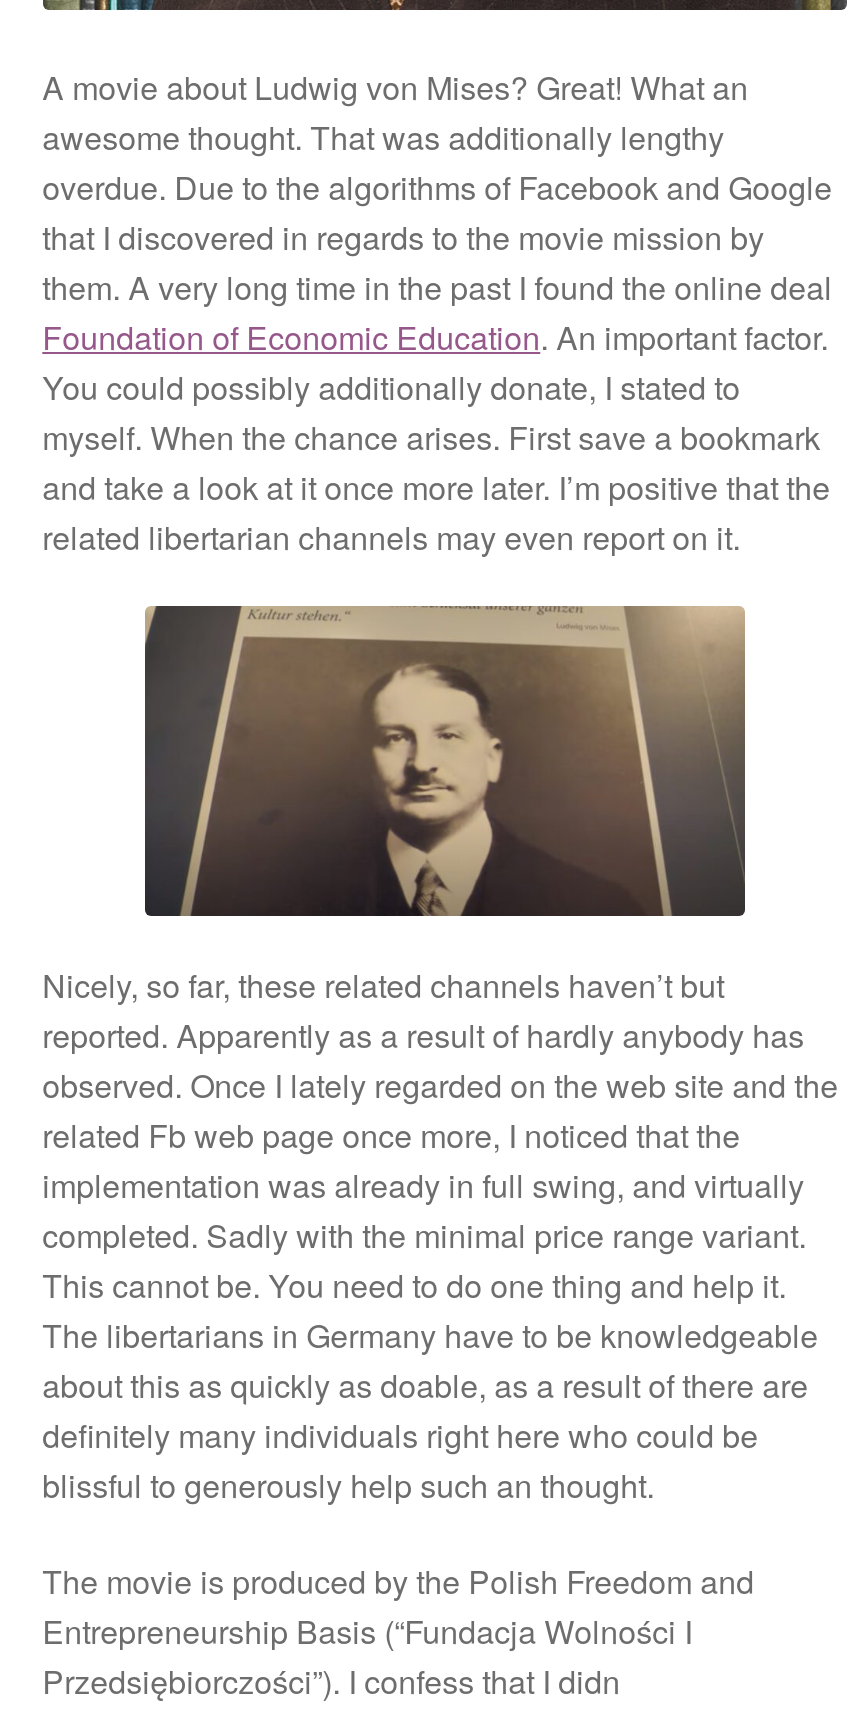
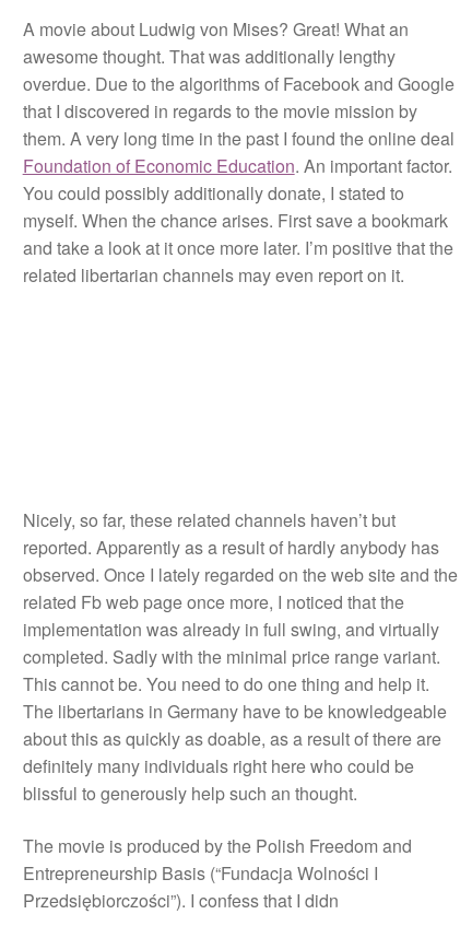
- [image]
